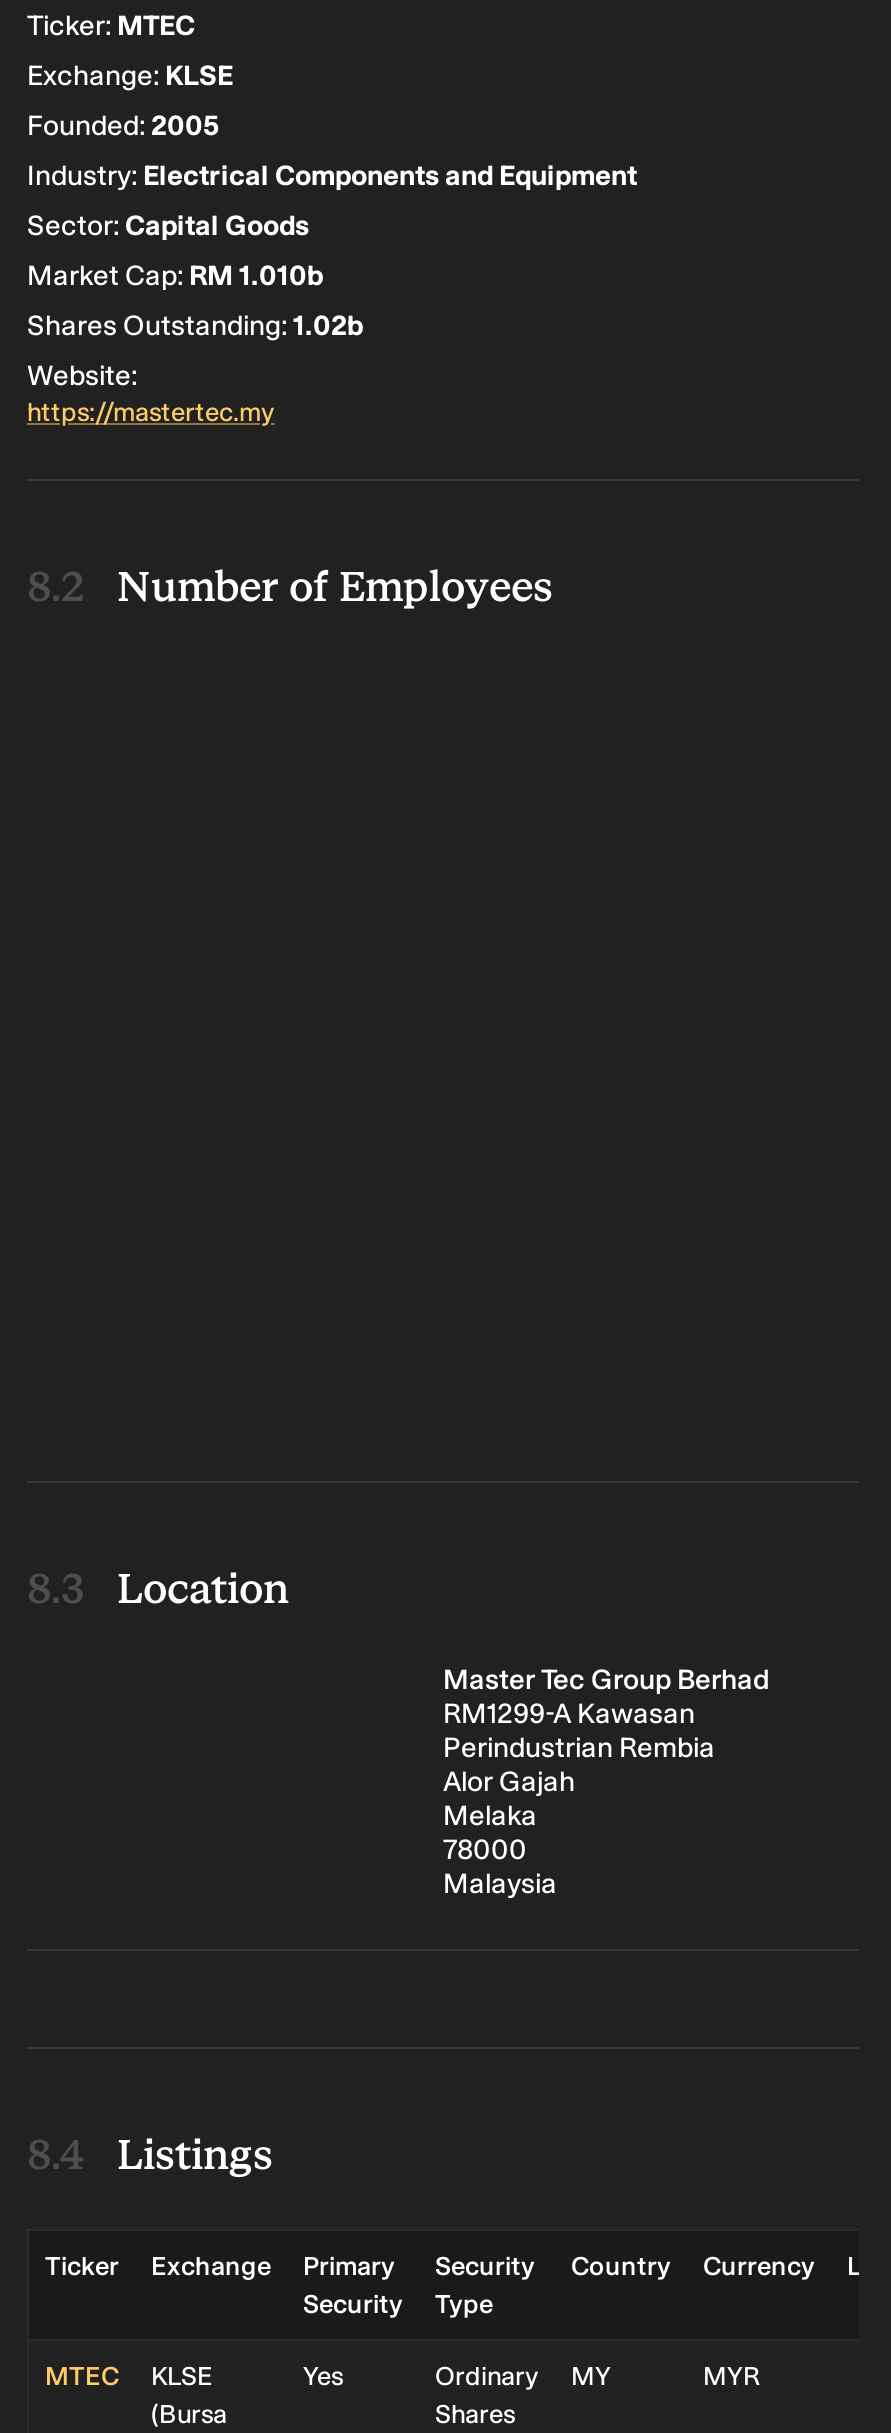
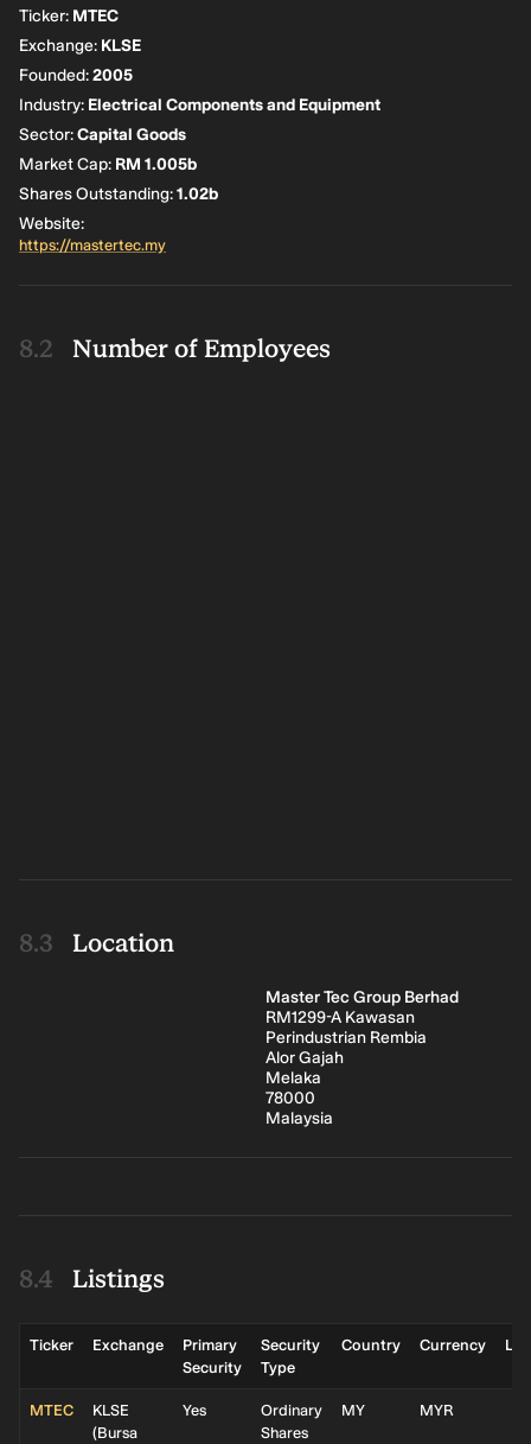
- Market Cap: RM 1.010b
+ Market Cap: RM 1.005b
